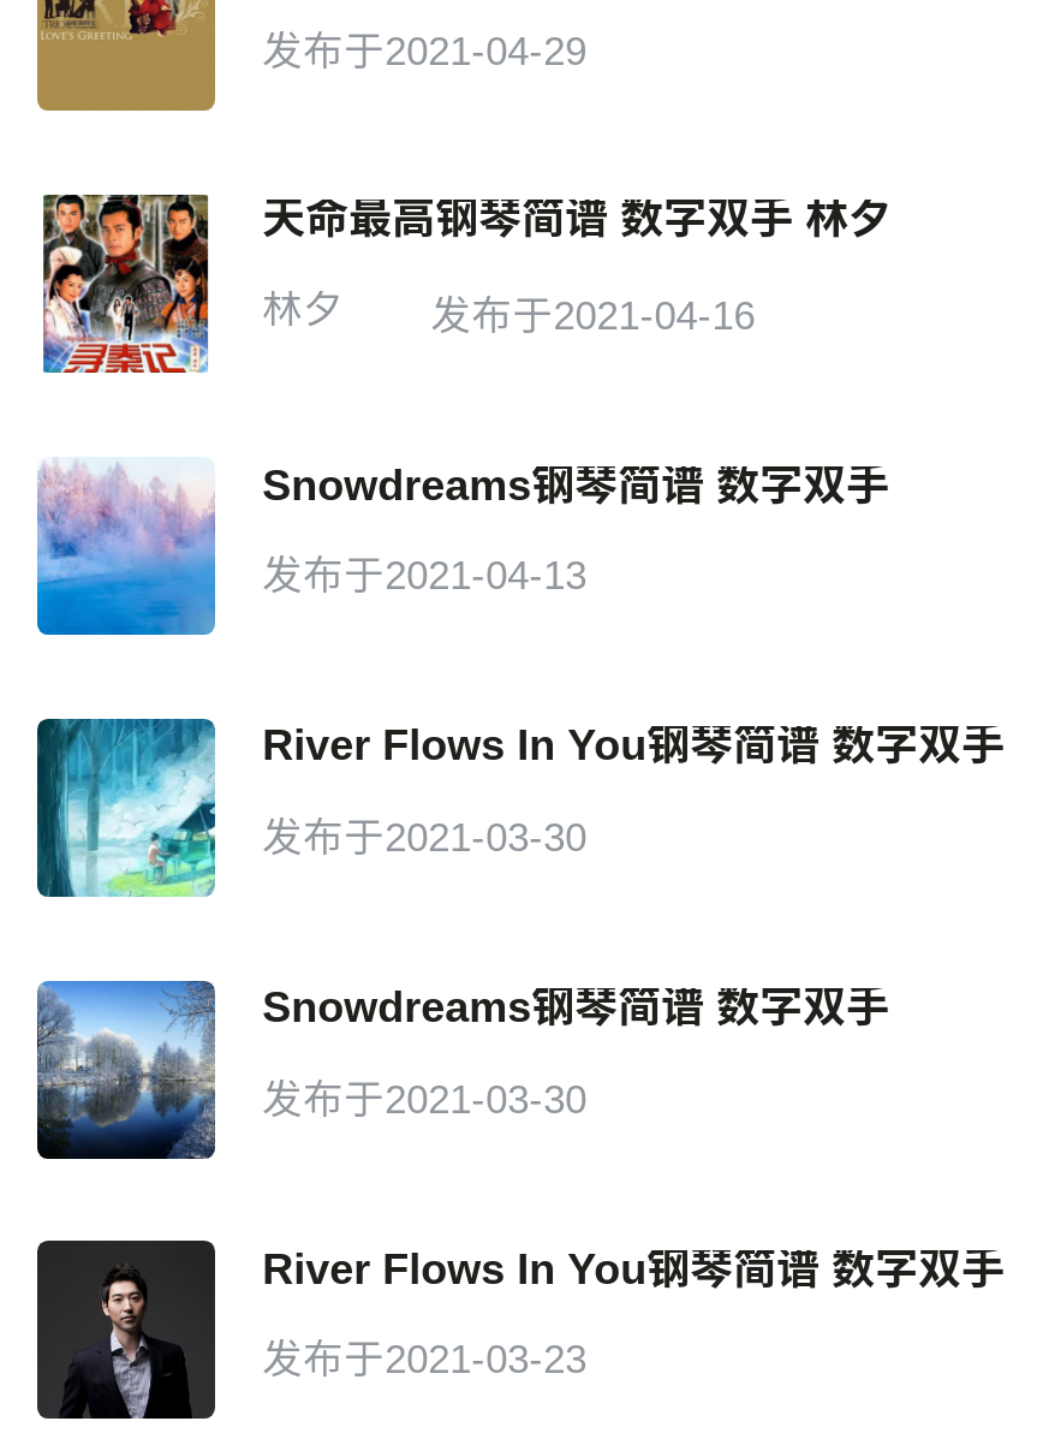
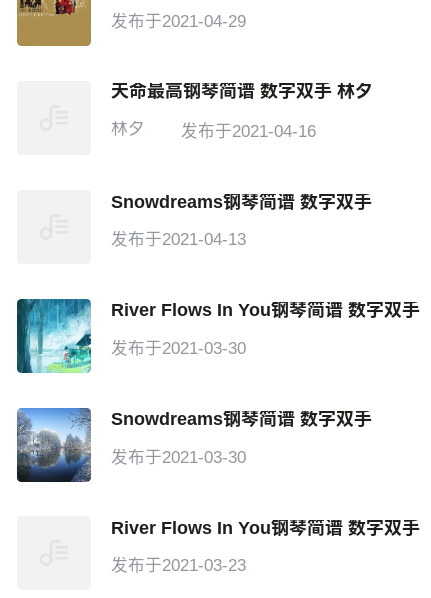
- [image]

- [image]

- [image]
